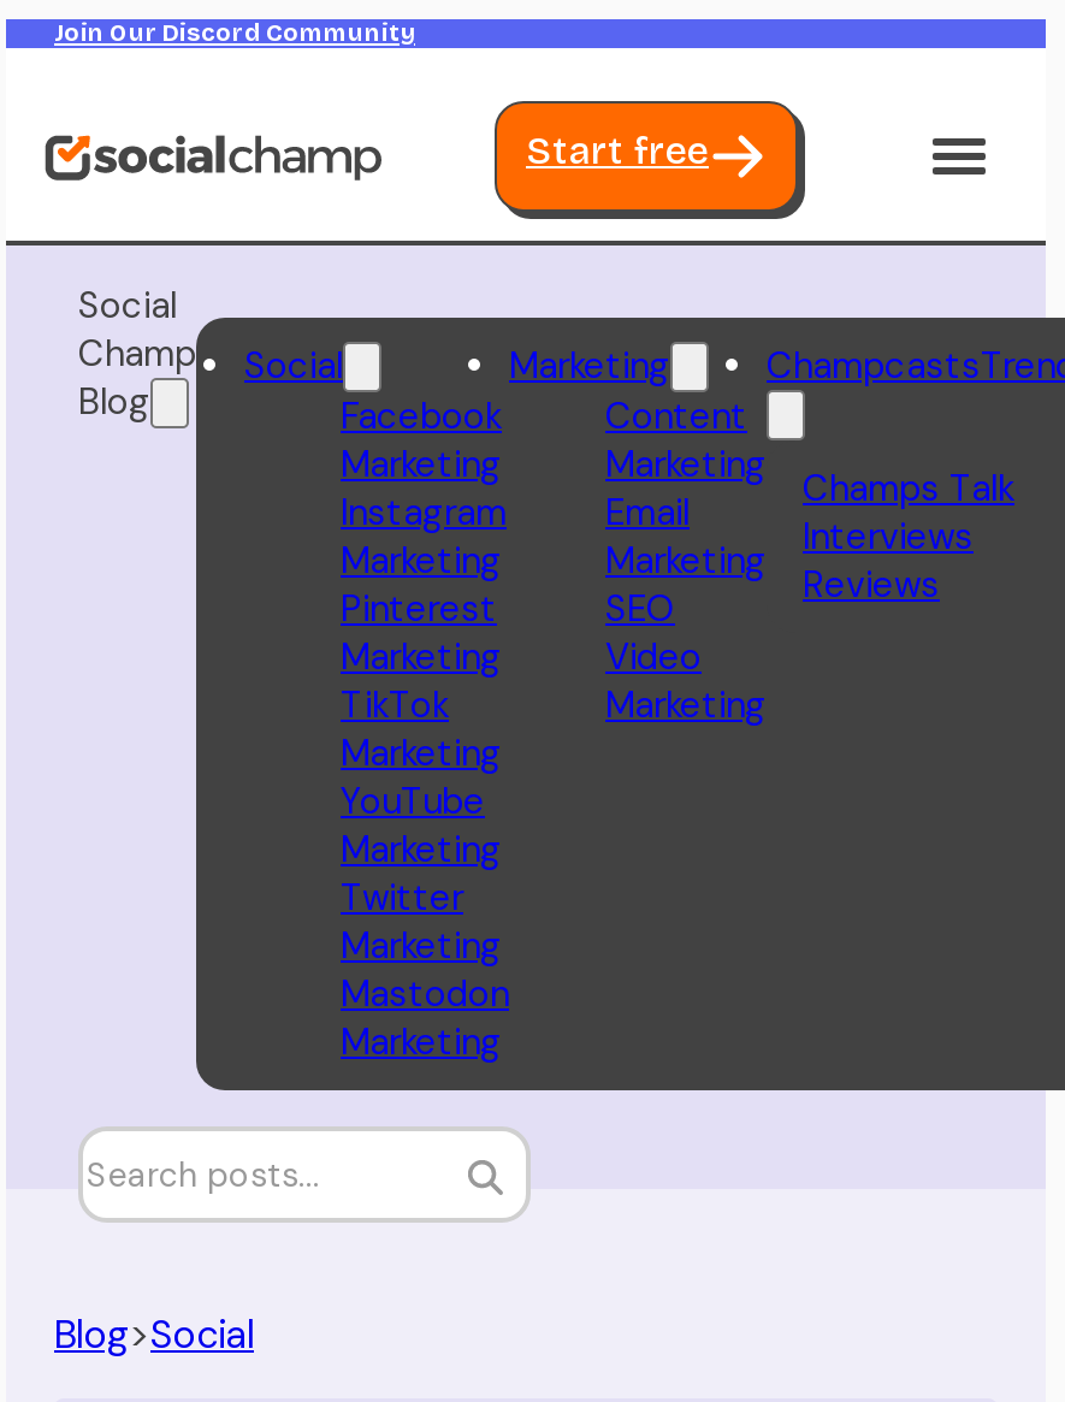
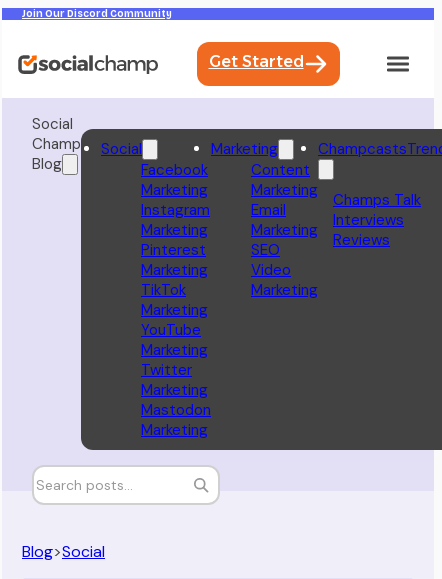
- Start free
+ Get Started
